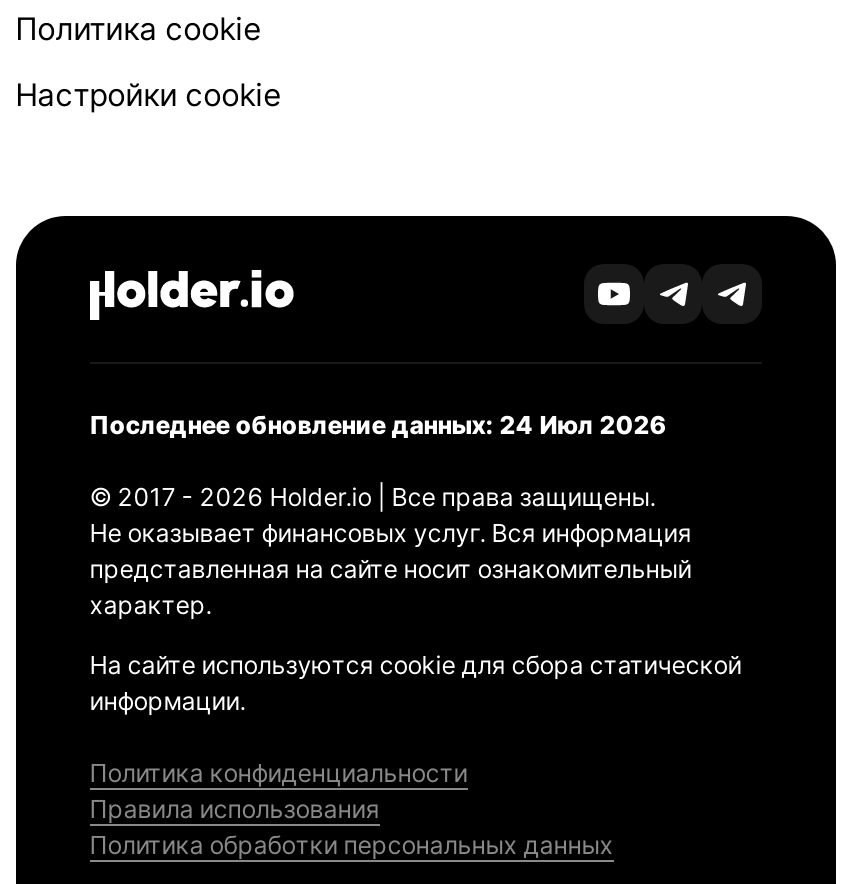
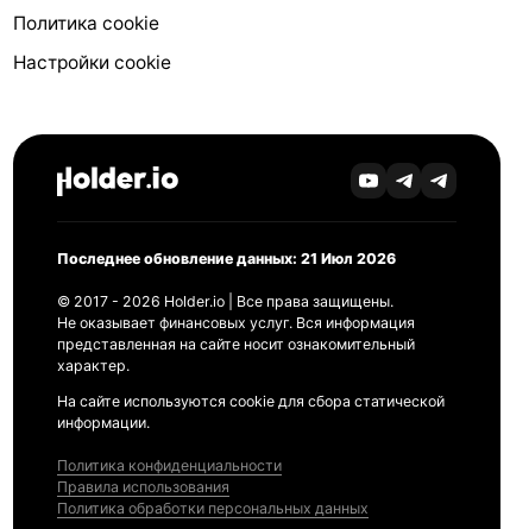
- Последнее обновление данных: 24 Июл 2026
+ Последнее обновление данных: 21 Июл 2026
